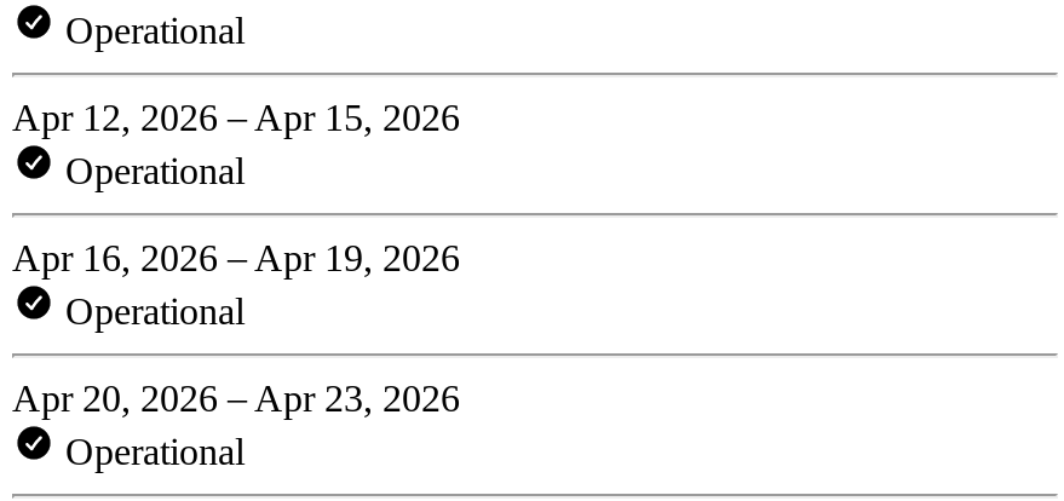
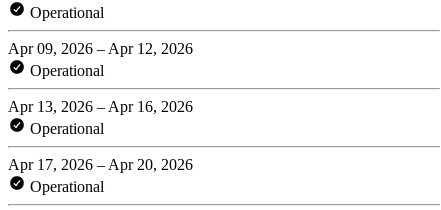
- Apr 12, 2026 – Apr 15, 2026
+ Apr 09, 2026 – Apr 12, 2026

- Apr 16, 2026 – Apr 19, 2026
+ Apr 13, 2026 – Apr 16, 2026

- Apr 20, 2026 – Apr 23, 2026
+ Apr 17, 2026 – Apr 20, 2026
